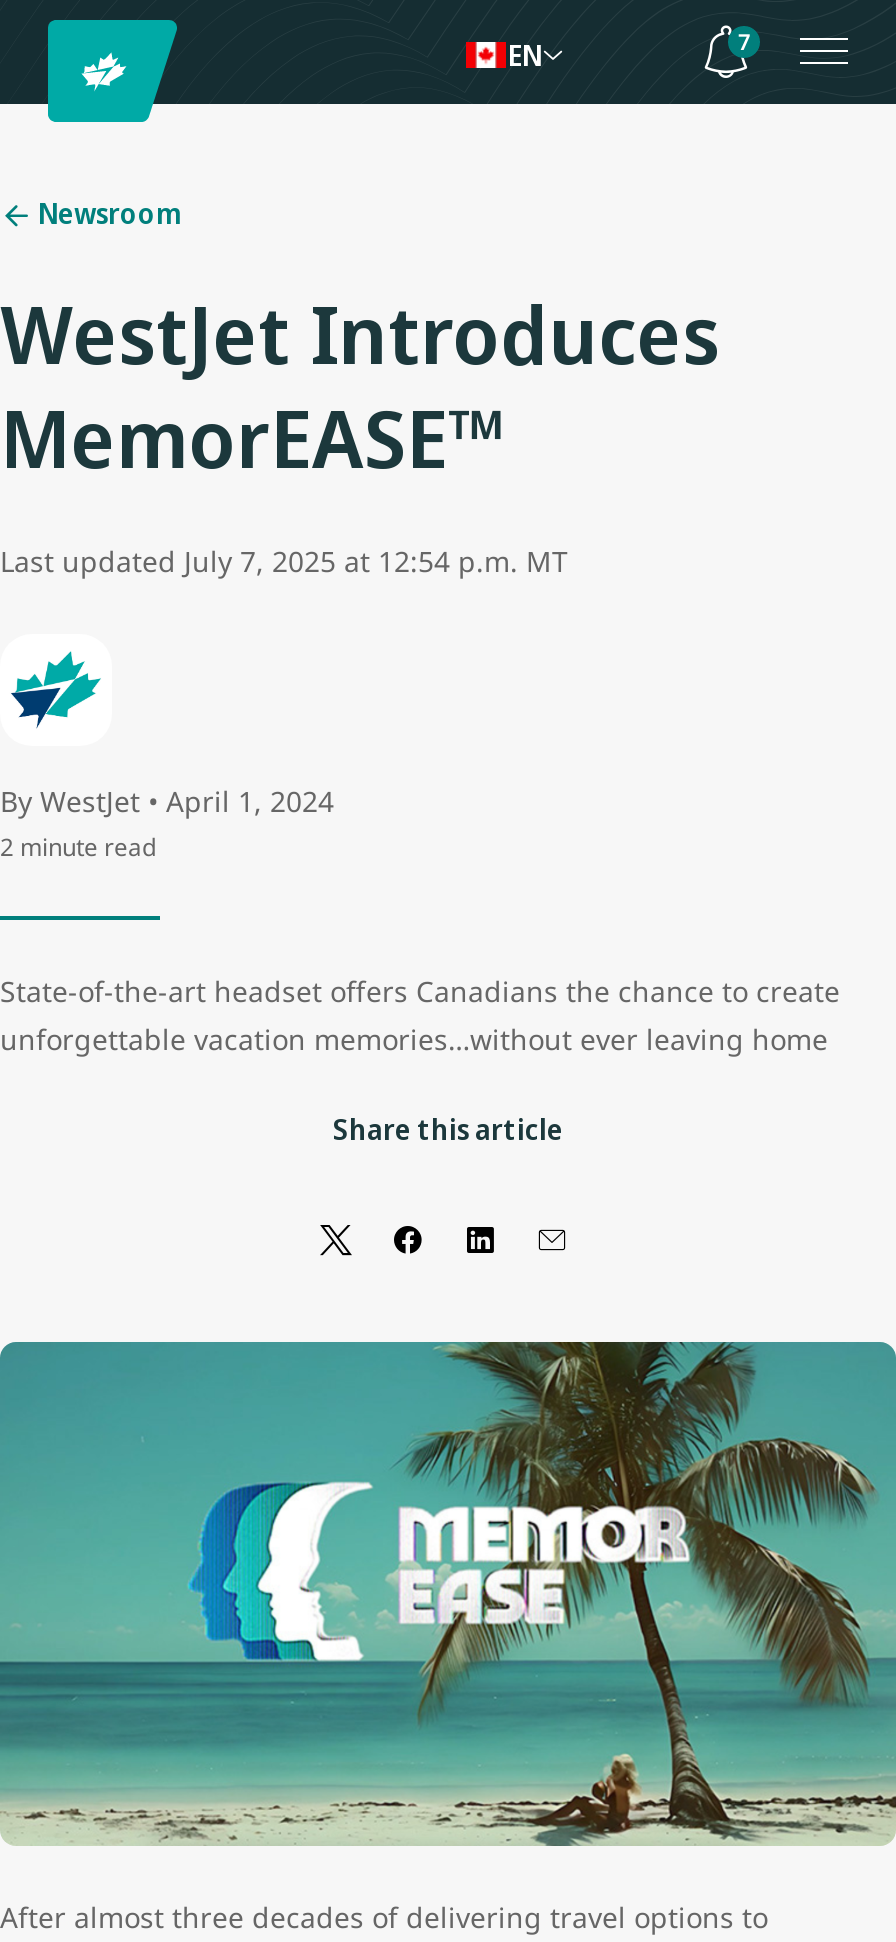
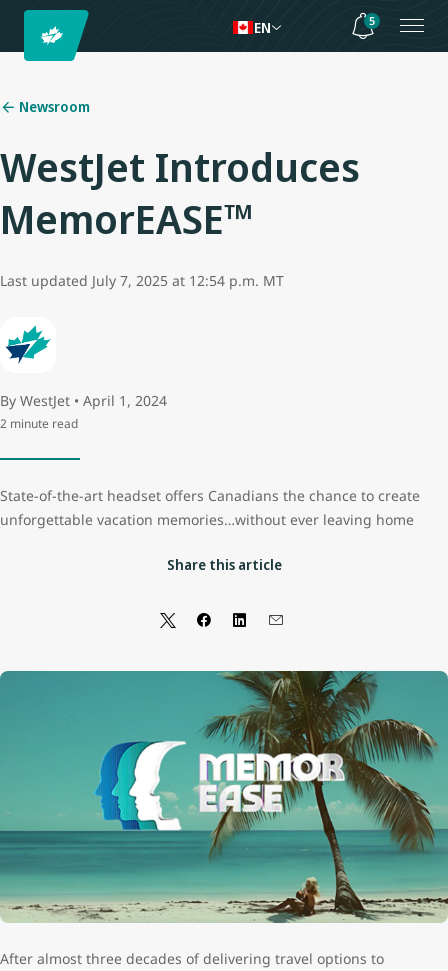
- 7
+ 5
